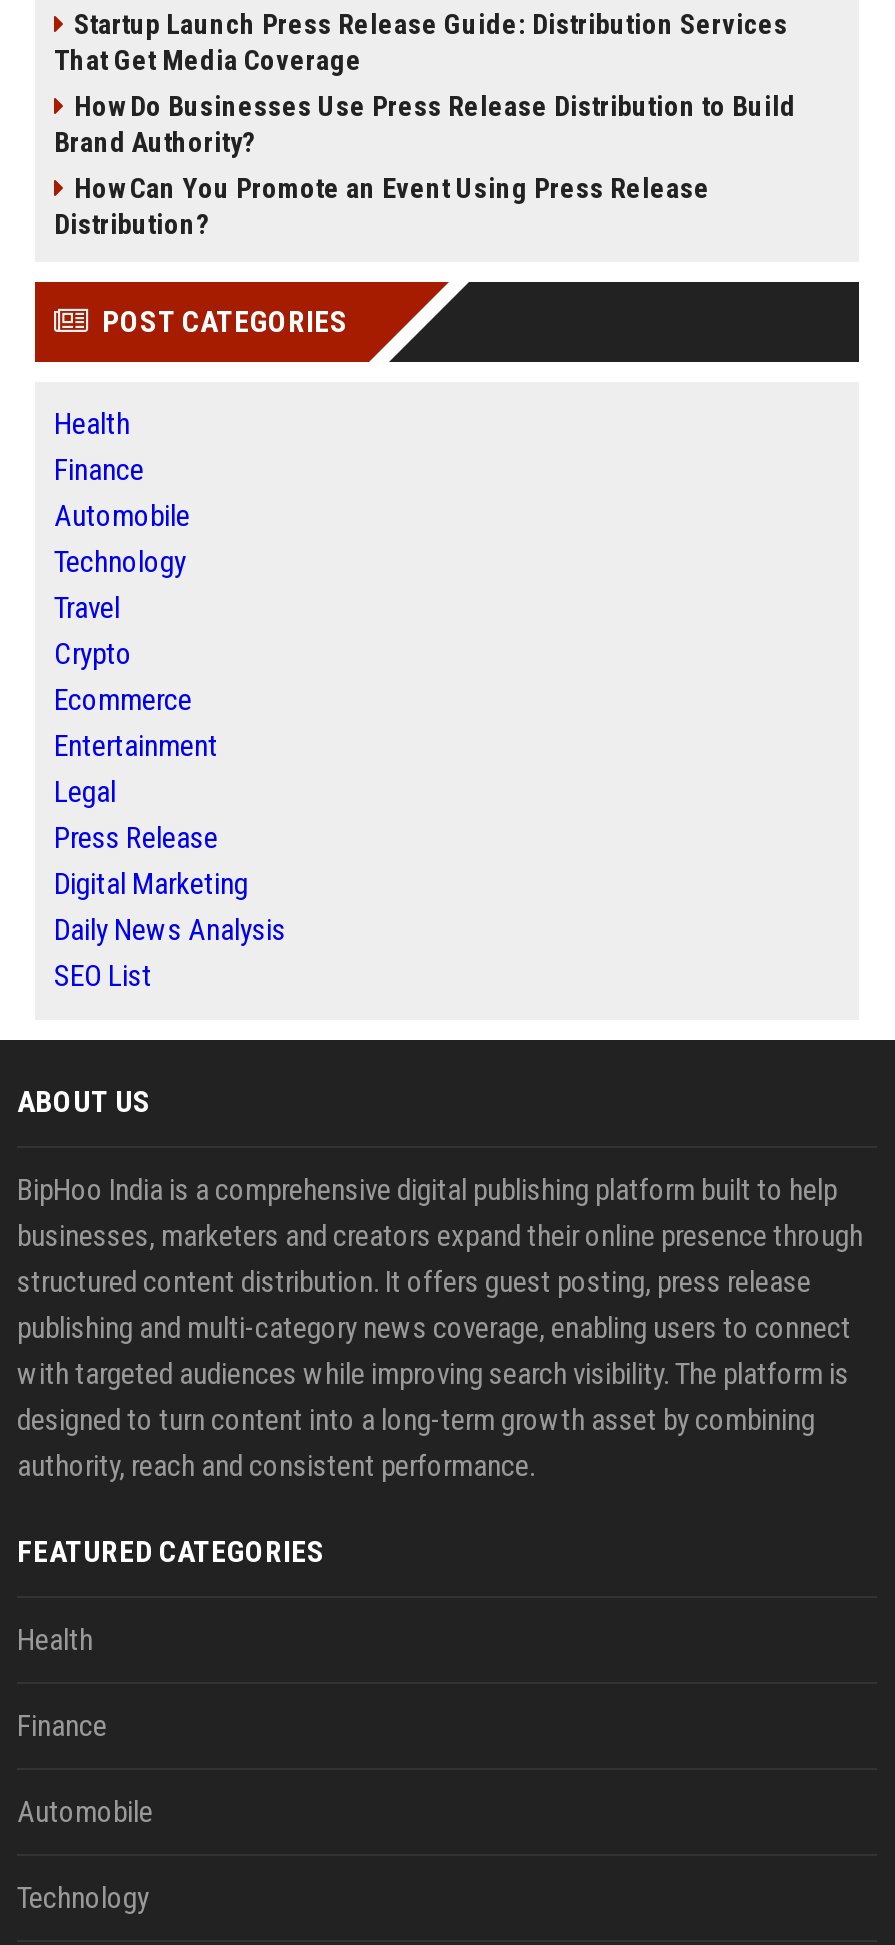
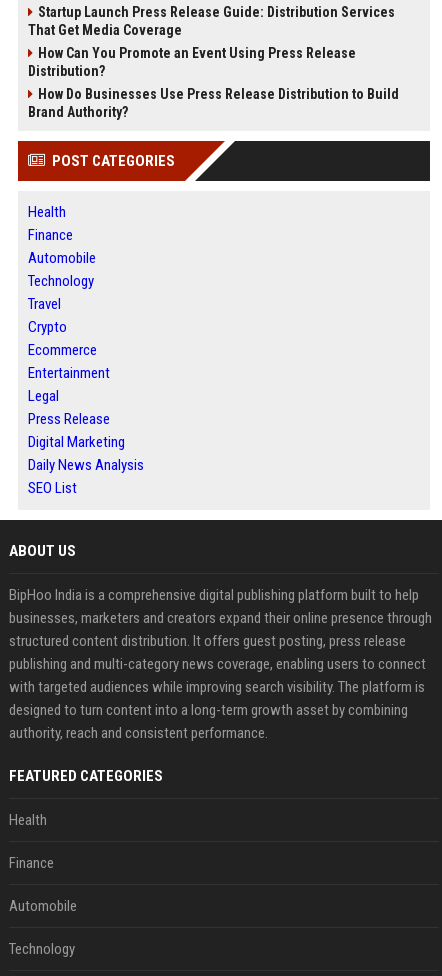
moved down: How Do Businesses Use Press Release Distribution to Build | Brand Authority?

moved up: How Can You Promote an Event Using Press Release | Distribution?
